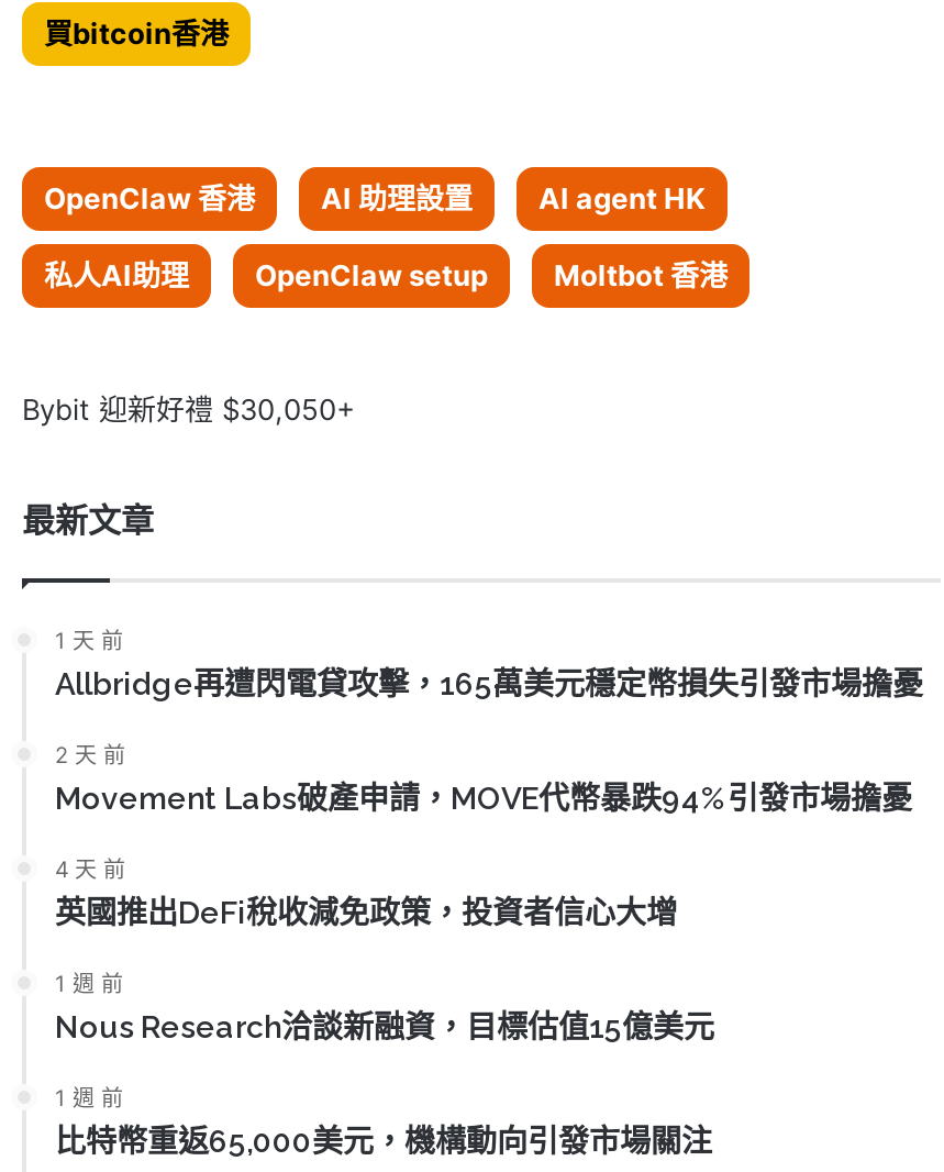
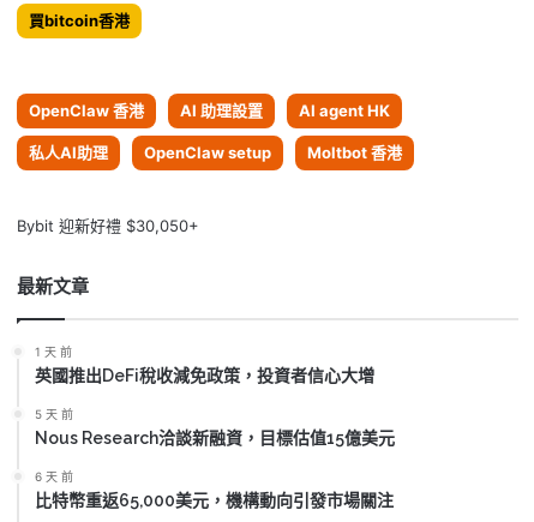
- Allbridge再遭閃電貸攻擊，165萬美元穩定幣損失引發市場擔憂
- 2 天 前
- Movement Labs破產申請，MOVE代幣暴跌94%引發市場擔憂
- 4 天 前

- 1 週 前
+ 5 天 前

- 1 週 前
+ 6 天 前
